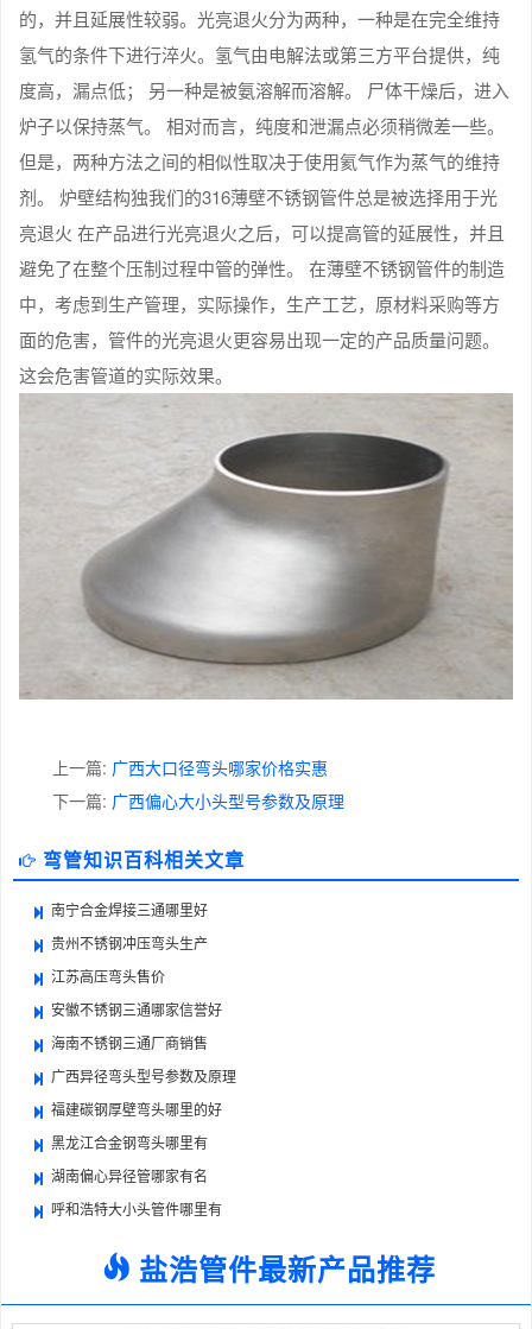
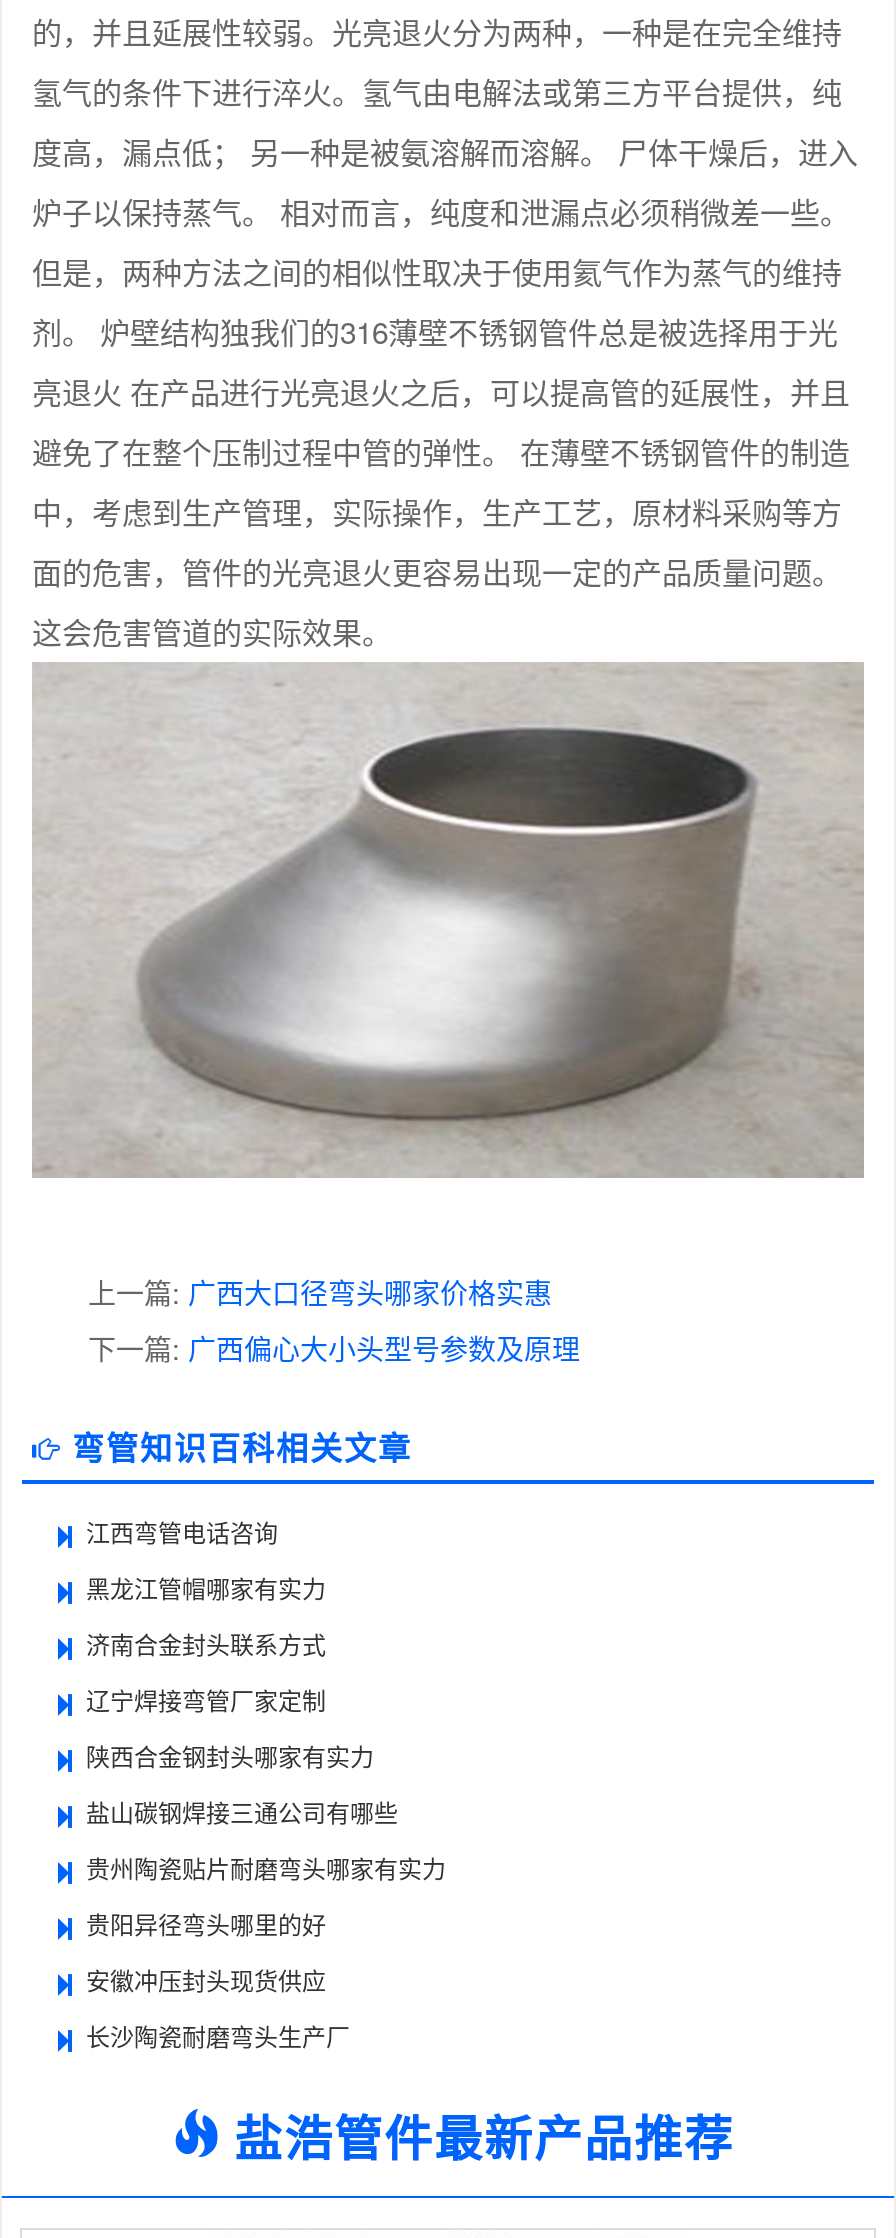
- 南宁合金焊接三通哪里好
+ 江西弯管电话咨询

- 贵州不锈钢冲压弯头生产
+ 黑龙江管帽哪家有实力

- 江苏高压弯头售价
+ 济南合金封头联系方式

- 安徽不锈钢三通哪家信誉好
+ 辽宁焊接弯管厂家定制

- 海南不锈钢三通厂商销售
+ 陕西合金钢封头哪家有实力

- 广西异径弯头型号参数及原理
+ 盐山碳钢焊接三通公司有哪些

- 福建碳钢厚壁弯头哪里的好
+ 贵州陶瓷贴片耐磨弯头哪家有实力

- 黑龙江合金钢弯头哪里有
+ 贵阳异径弯头哪里的好

- 湖南偏心异径管哪家有名
+ 安徽冲压封头现货供应

- 呼和浩特大小头管件哪里有
+ 长沙陶瓷耐磨弯头生产厂
